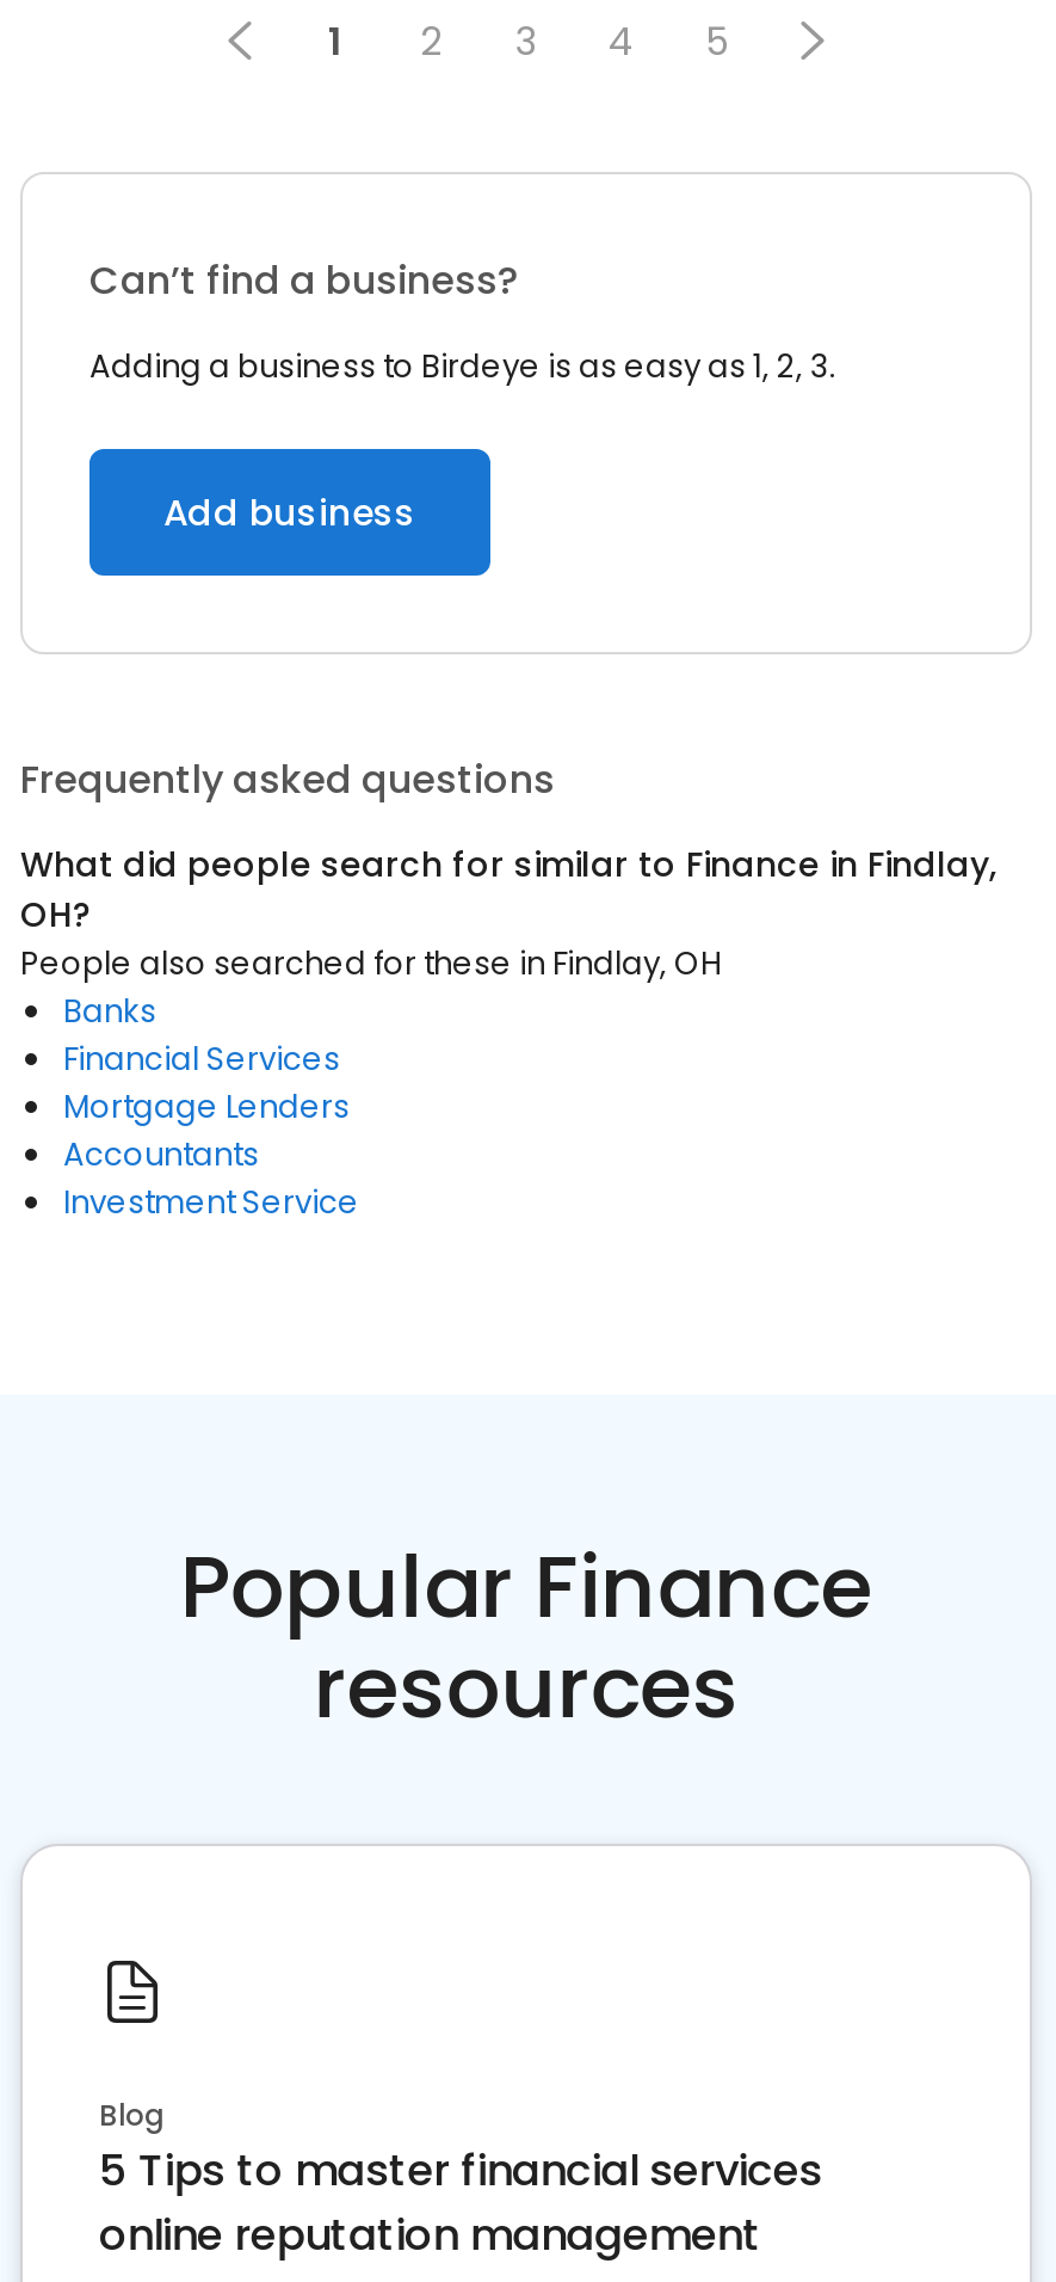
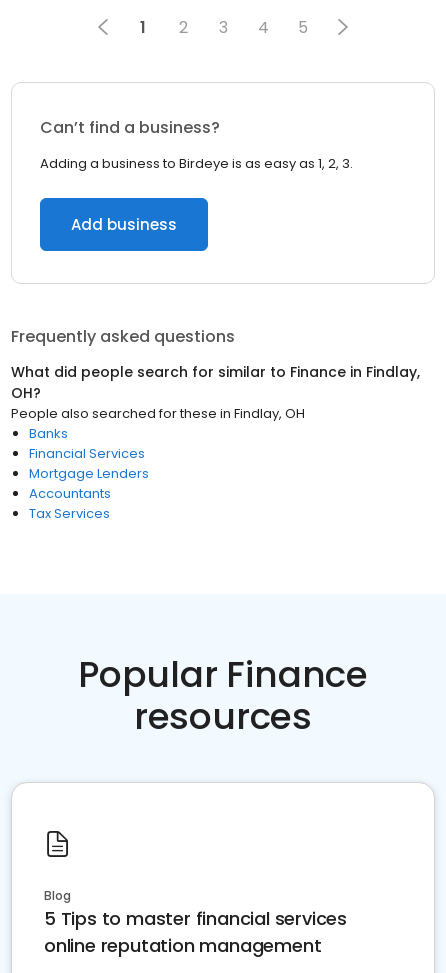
- Investment Service
+ Tax Services
